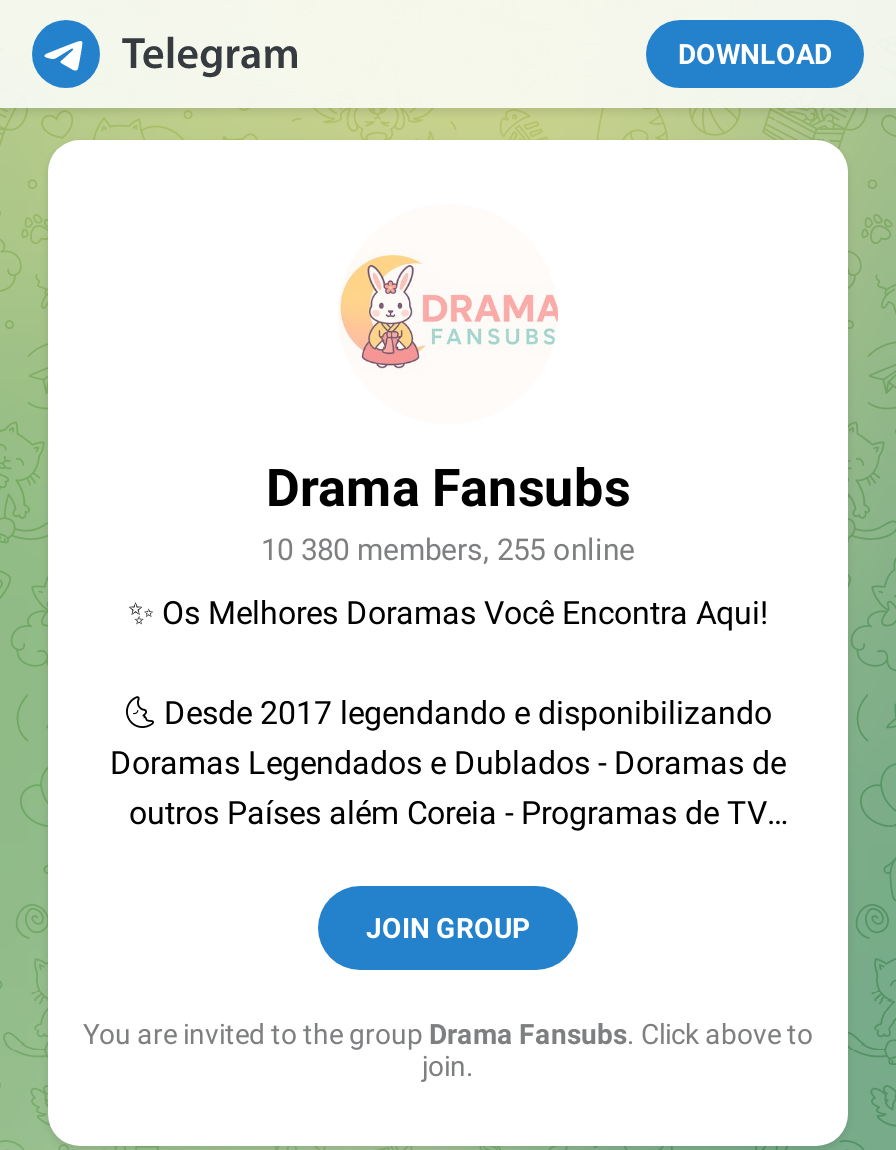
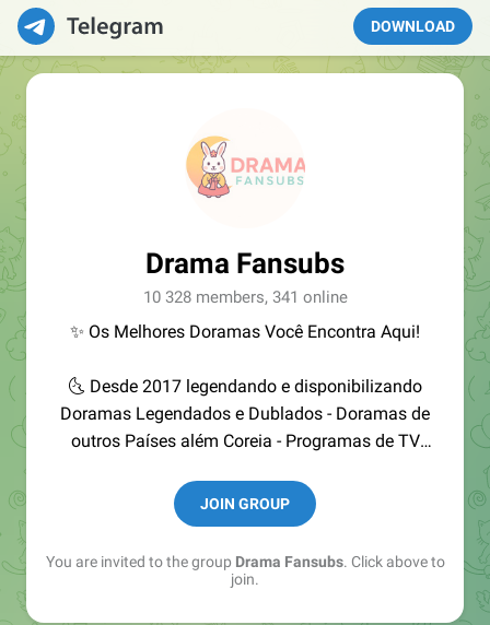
- 10 380 members, 255 online
+ 10 328 members, 341 online
